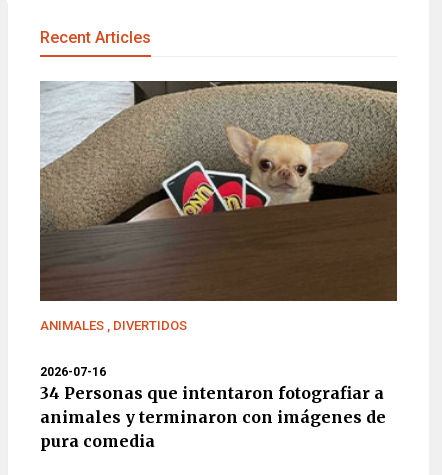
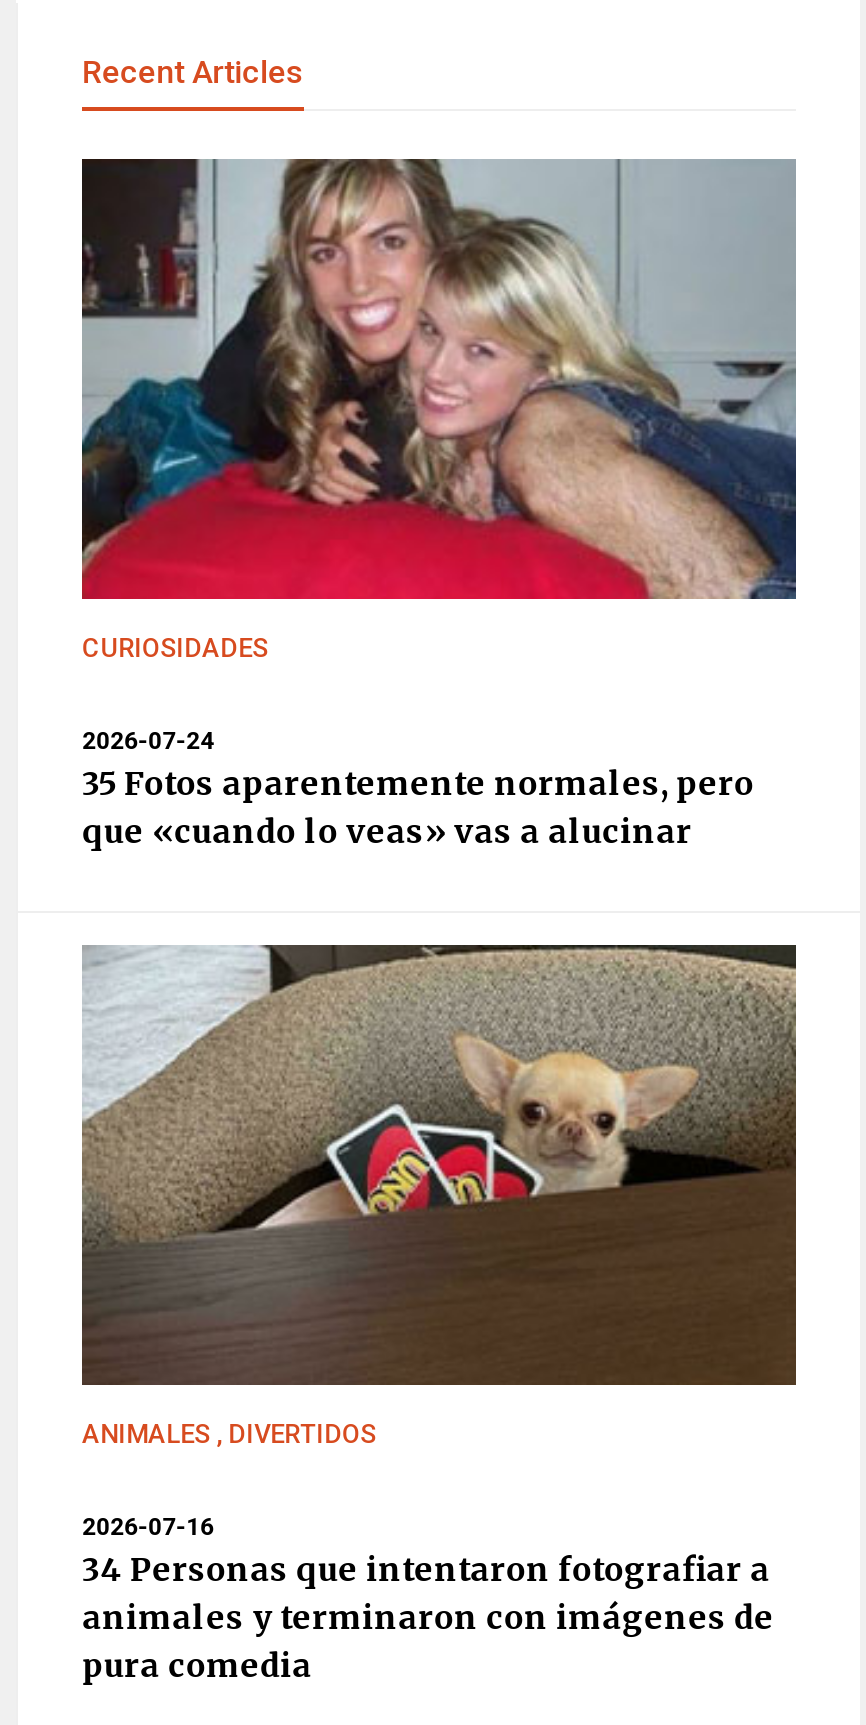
+ [image]
+ CURIOSIDADES
+ 2026-07-24

+ 35 Fotos aparentemente normales, pero
+ que «cuando lo veas» vas a alucinar
